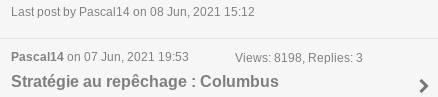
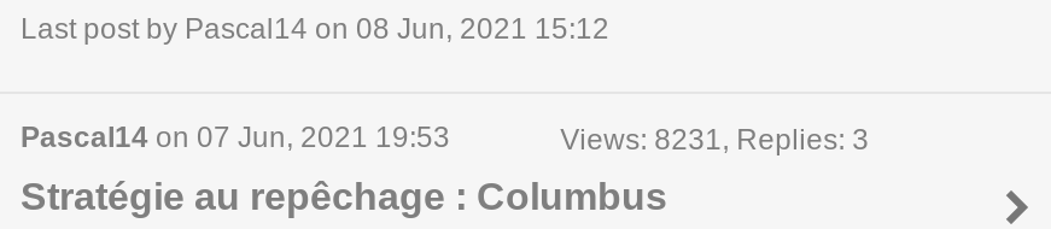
- Views: 8198, Replies: 3
+ Views: 8231, Replies: 3
